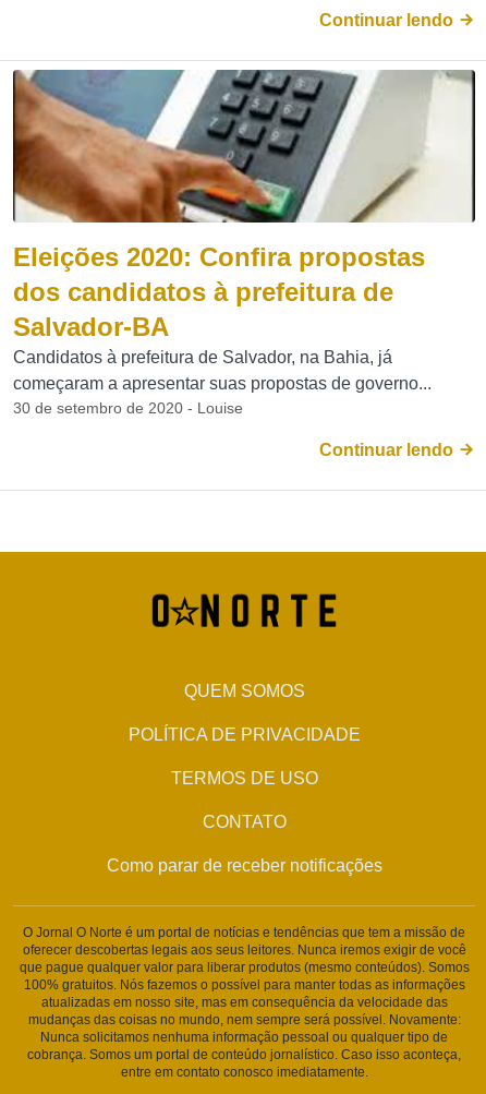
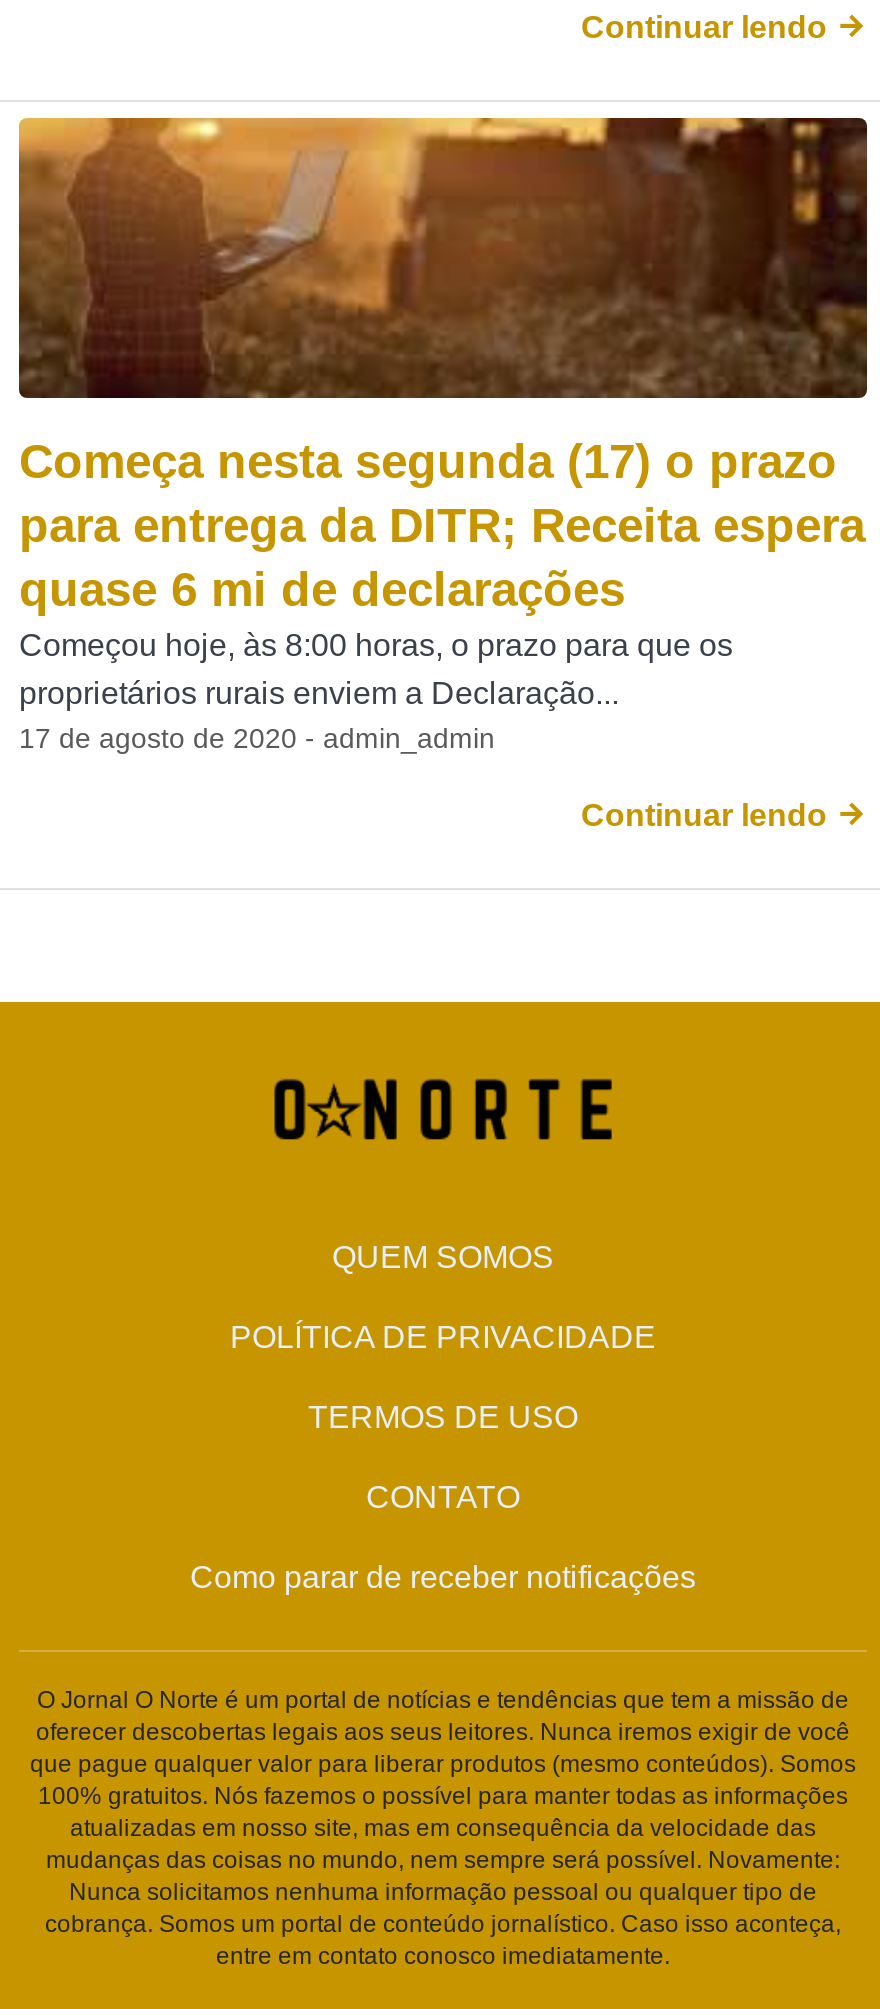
- [image]
- Eleições 2020: Confira propostas
- dos candidatos à prefeitura de
- Salvador-BA
- Candidatos à prefeitura de Salvador, na Bahia, já
- começaram a apresentar suas propostas de governo...
- 30 de setembro de 2020 - Louise
+ [image]
+ Começa nesta segunda (17) o prazo
+ para entrega da DITR; Receita espera
+ quase 6 mi de declarações
+ Começou hoje, às 8:00 horas, o prazo para que os
+ proprietários rurais enviem a Declaração...
+ 17 de agosto de 2020 - admin_admin
